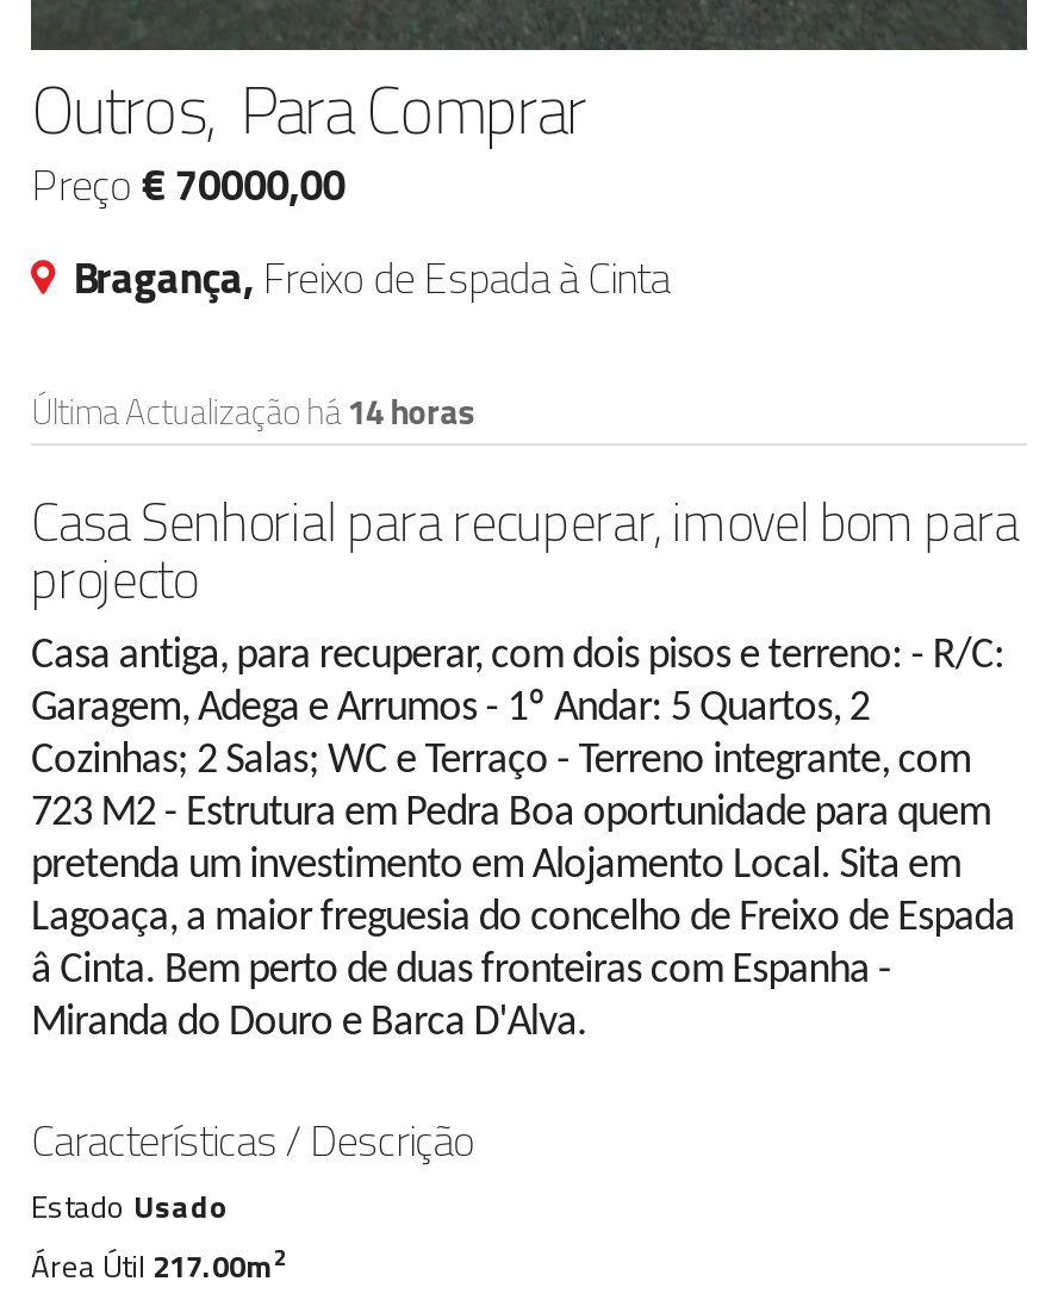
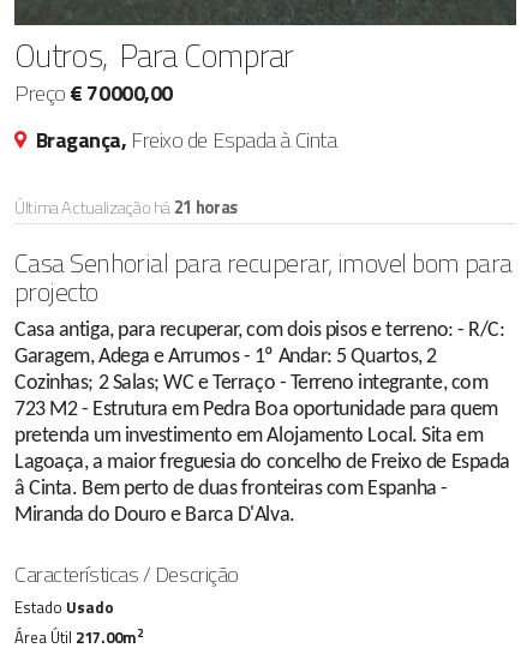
- Última Actualização há14 horas
+ Última Actualização há21 horas
